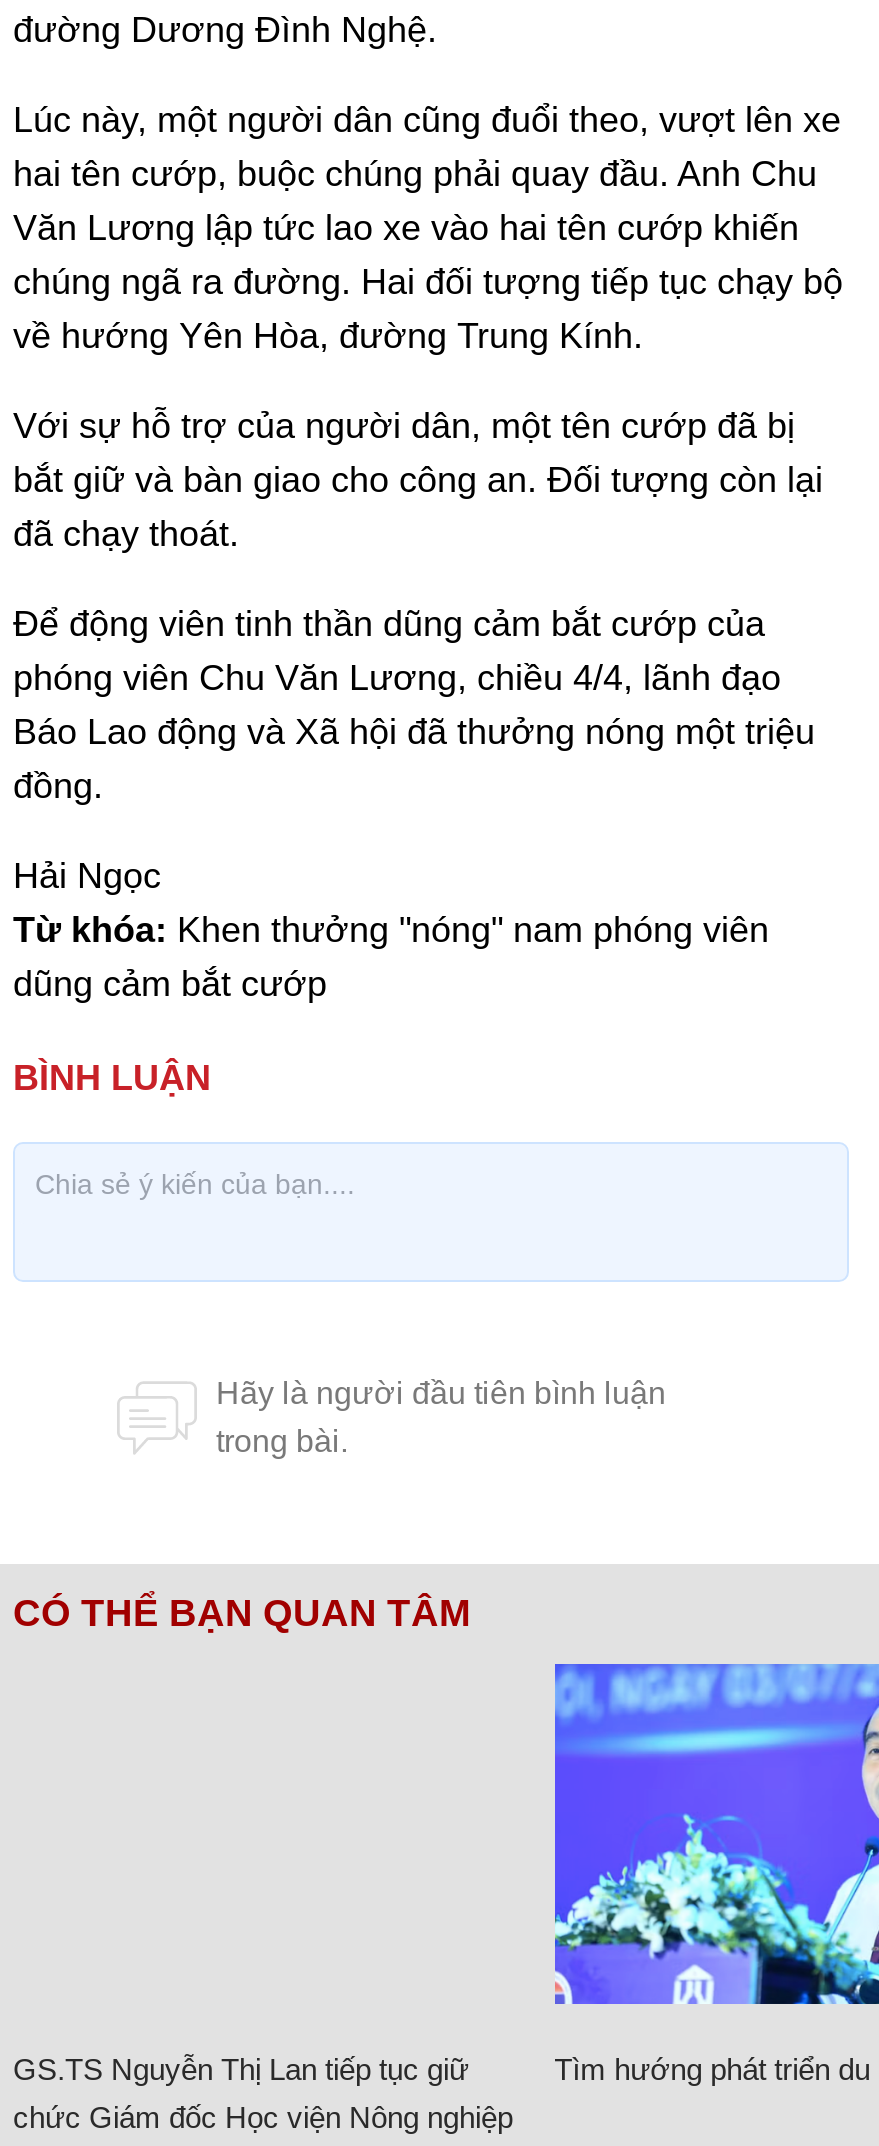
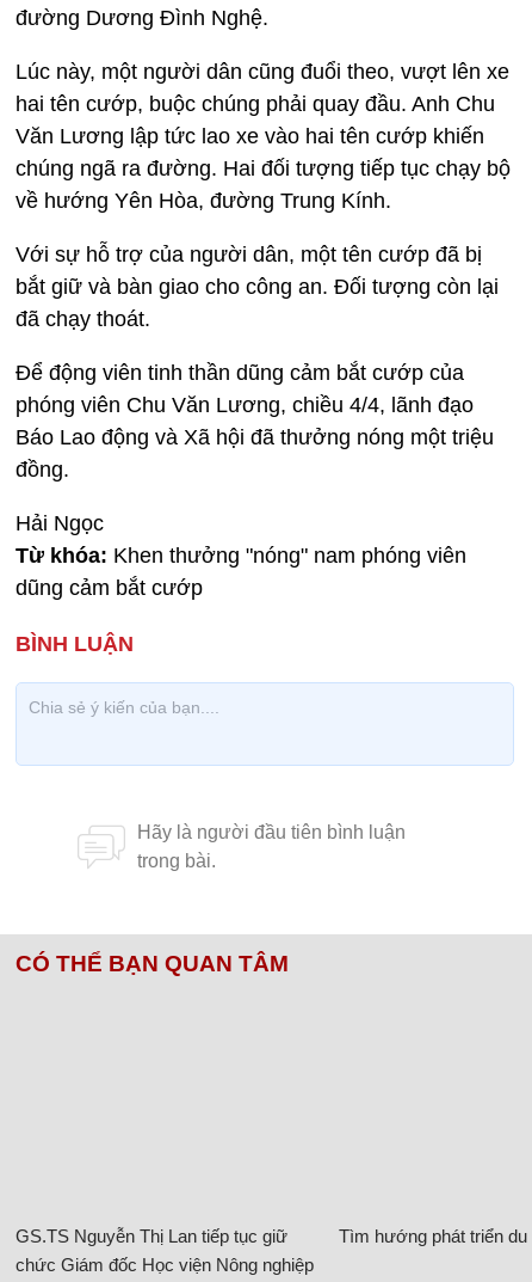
- [image]
